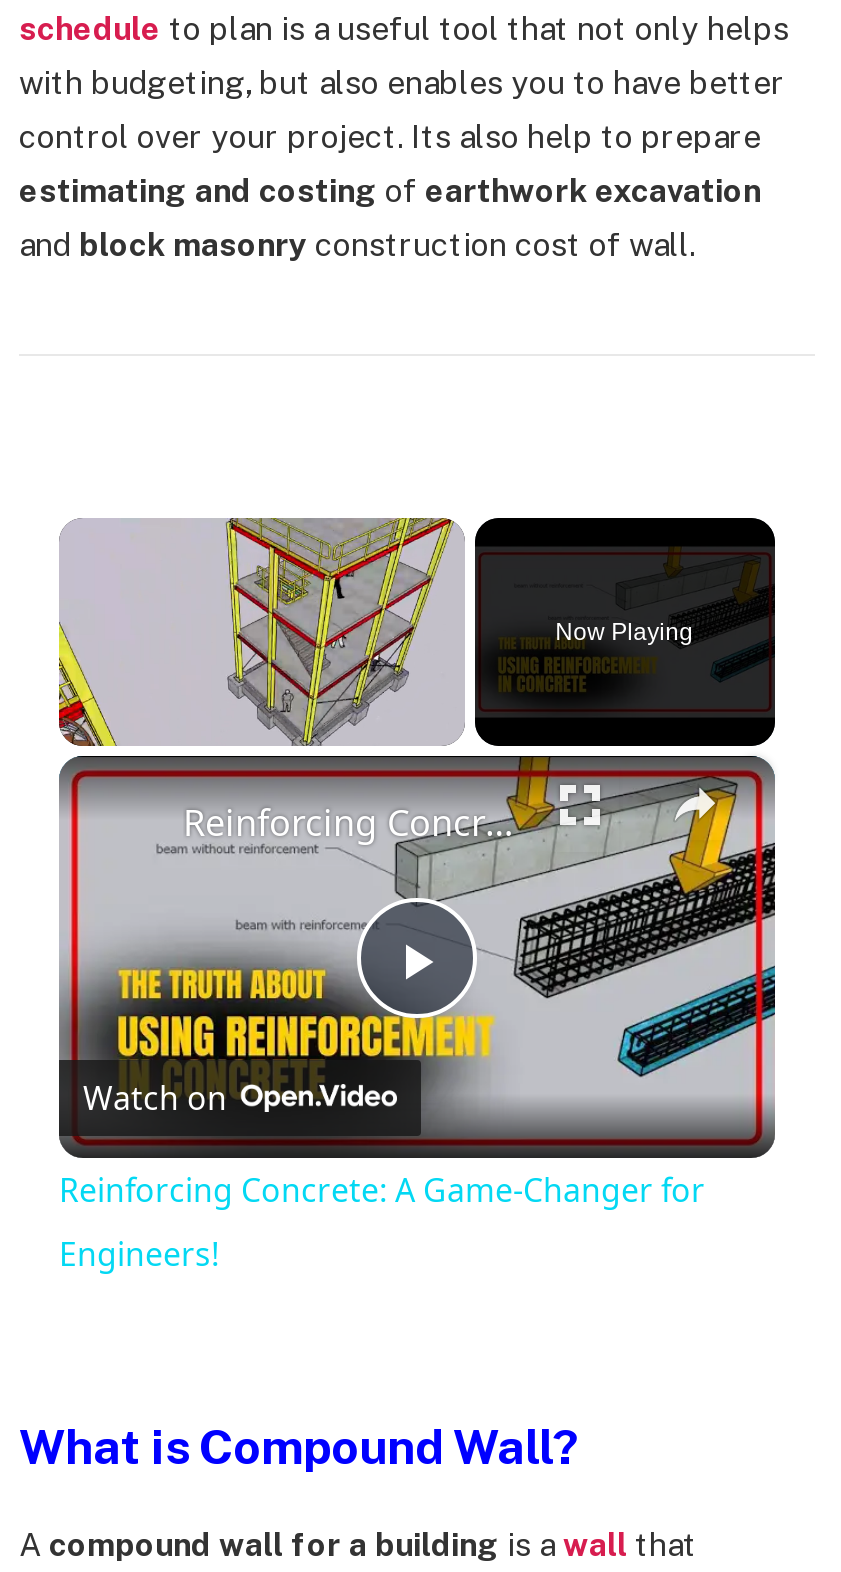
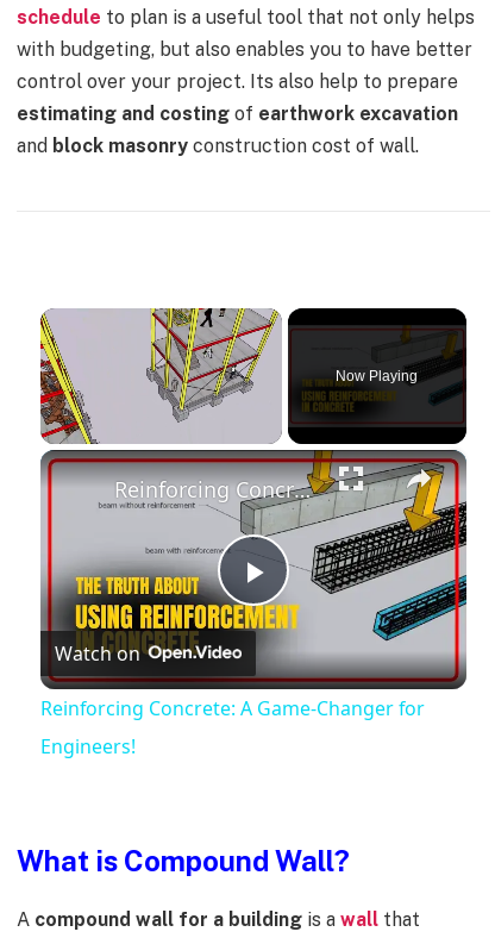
- [image]
+ [image]

- [image]
+ [image]
